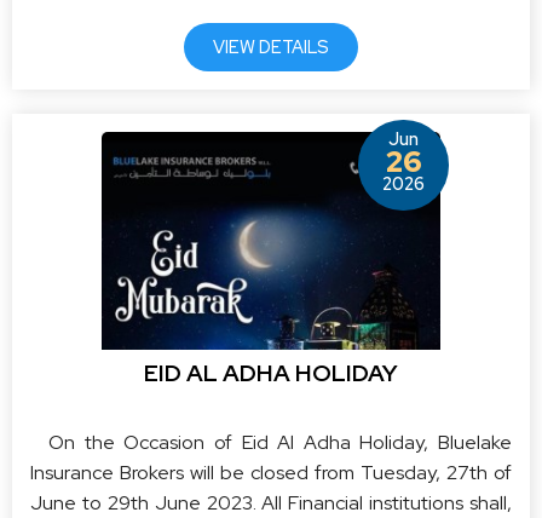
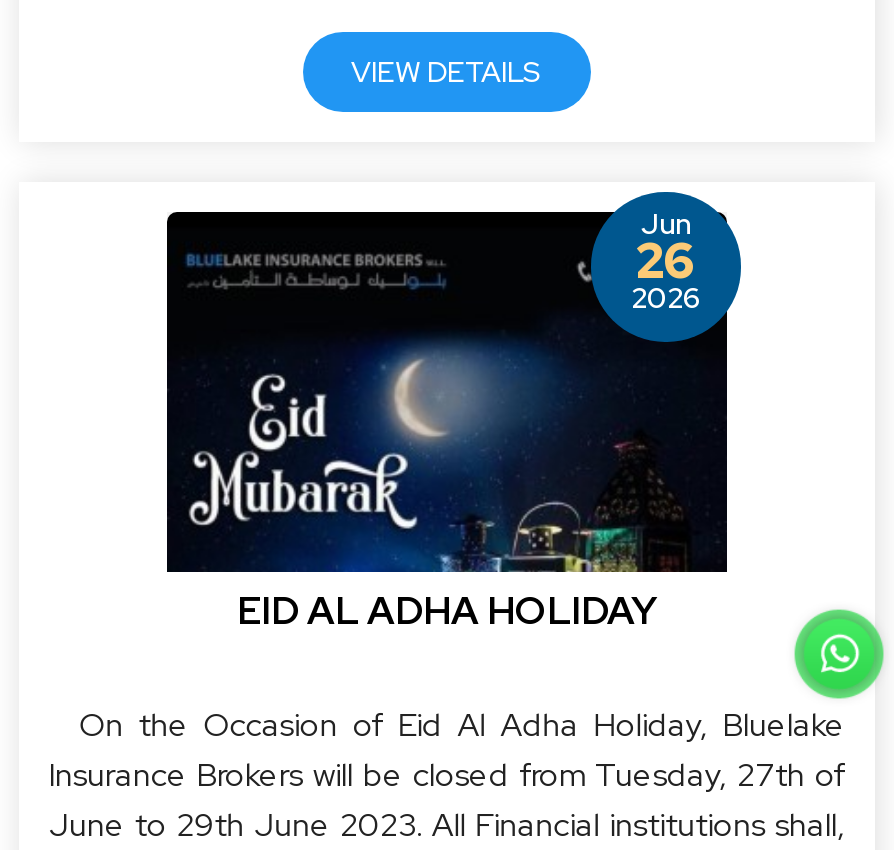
+ [image]
